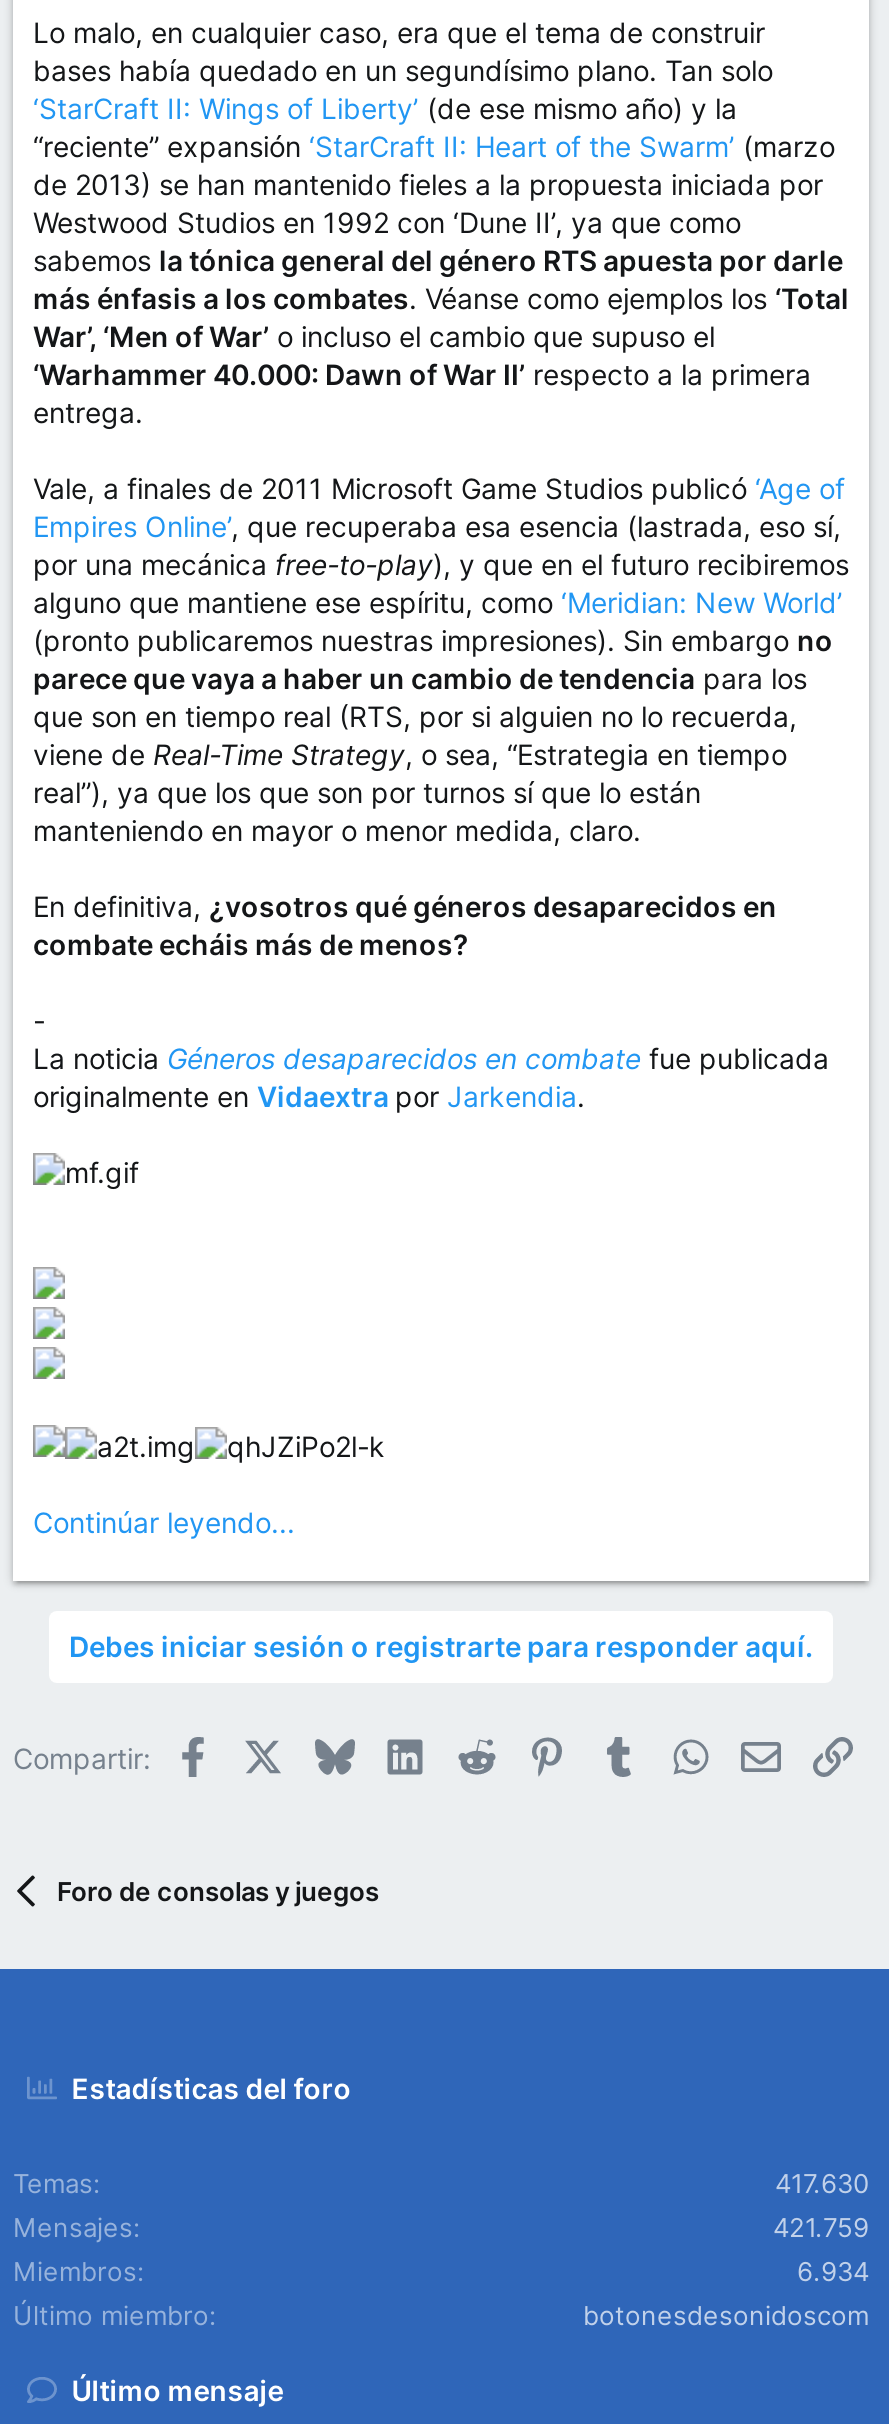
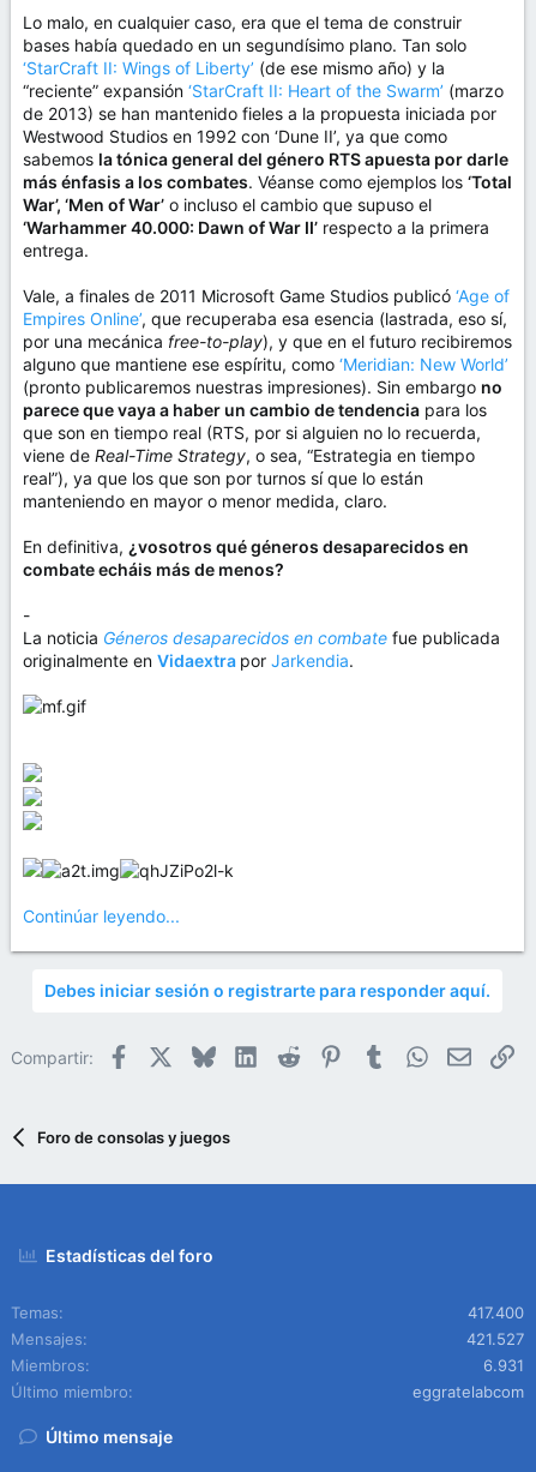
- 417.630
+ 417.400

- 421.759
+ 421.527

- 6.934
+ 6.931

- botonesdesonidoscom
+ eggratelabcom
